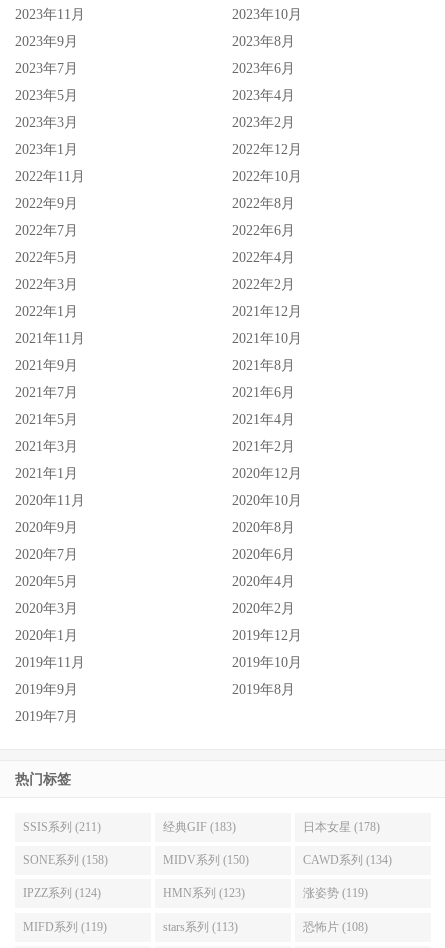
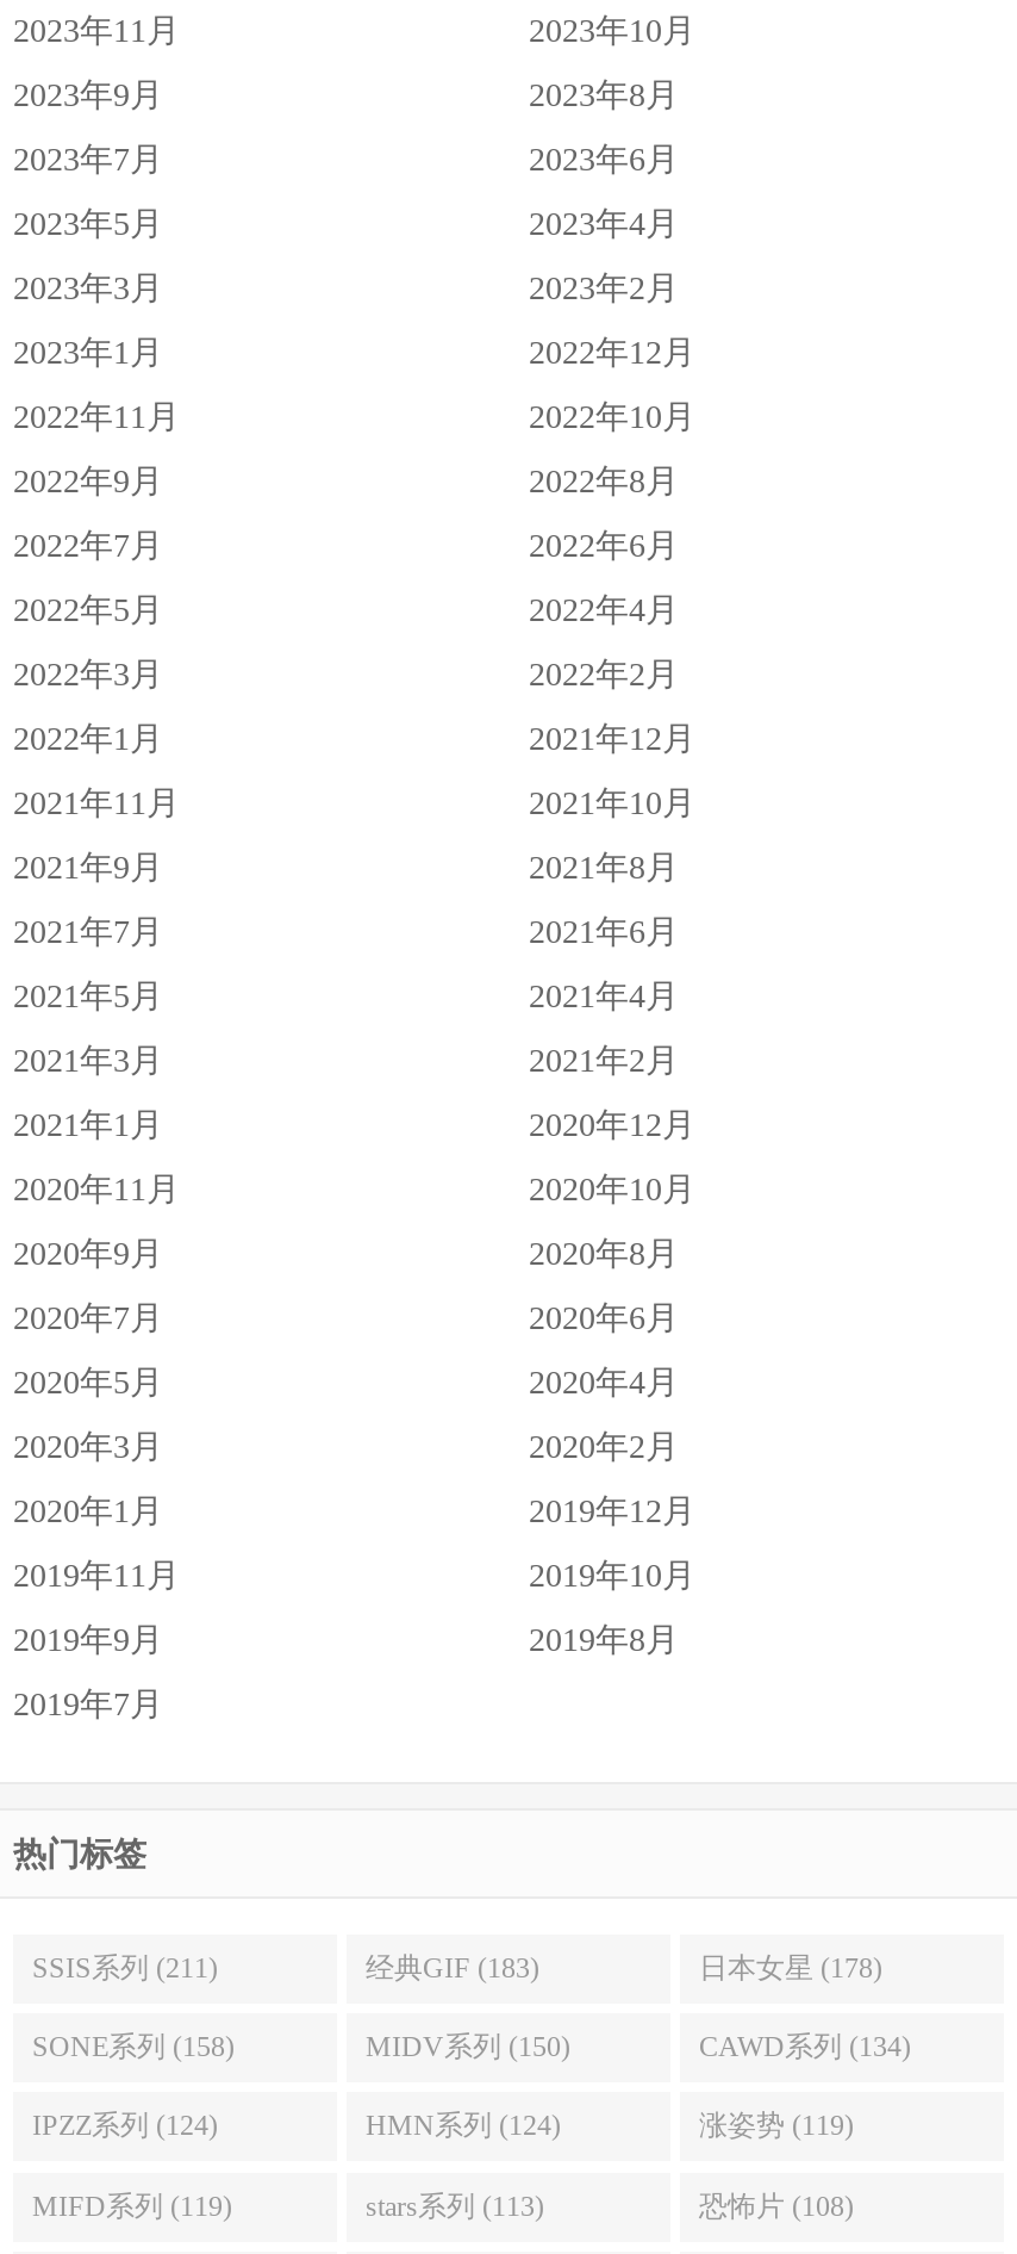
- HMN系列 (123)
+ HMN系列 (124)
